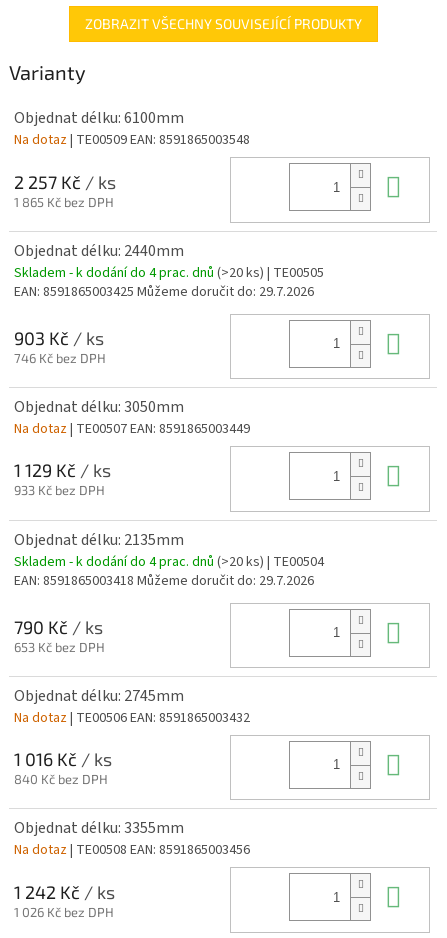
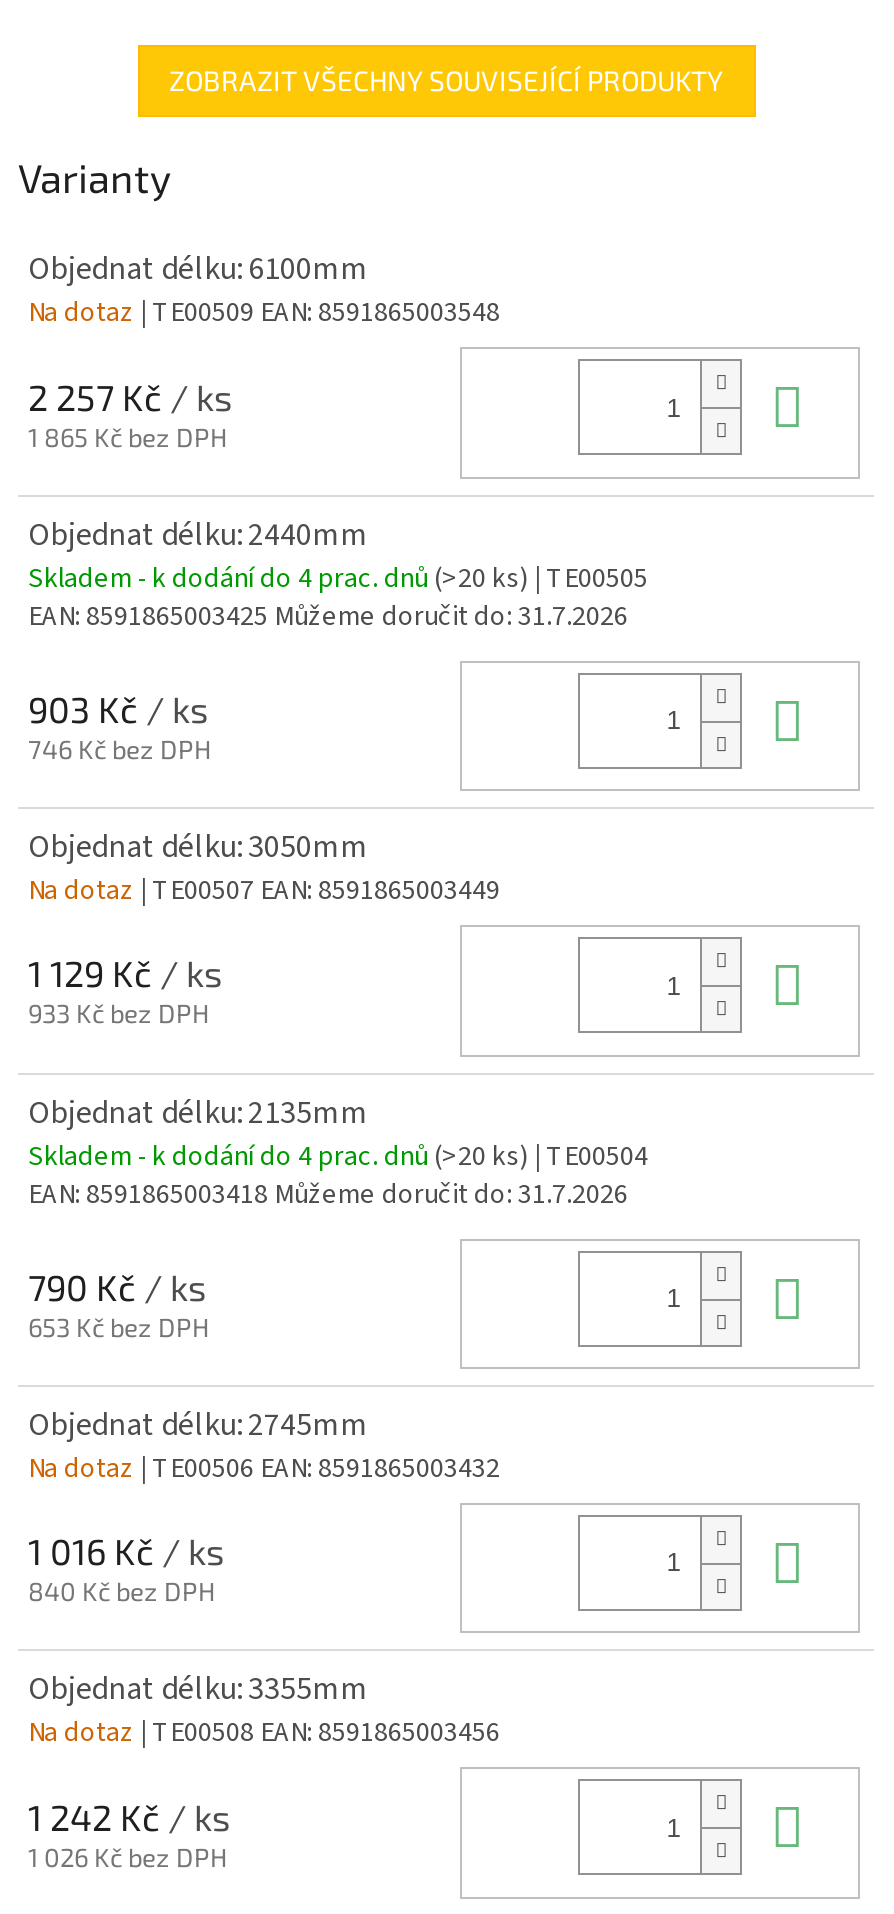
- EAN: 8591865003425 Můžeme doručit do: 29.7.2026
+ EAN: 8591865003425 Můžeme doručit do: 31.7.2026

- EAN: 8591865003418 Můžeme doručit do: 29.7.2026
+ EAN: 8591865003418 Můžeme doručit do: 31.7.2026
